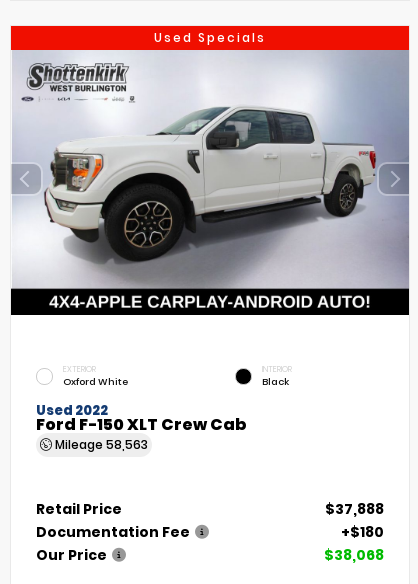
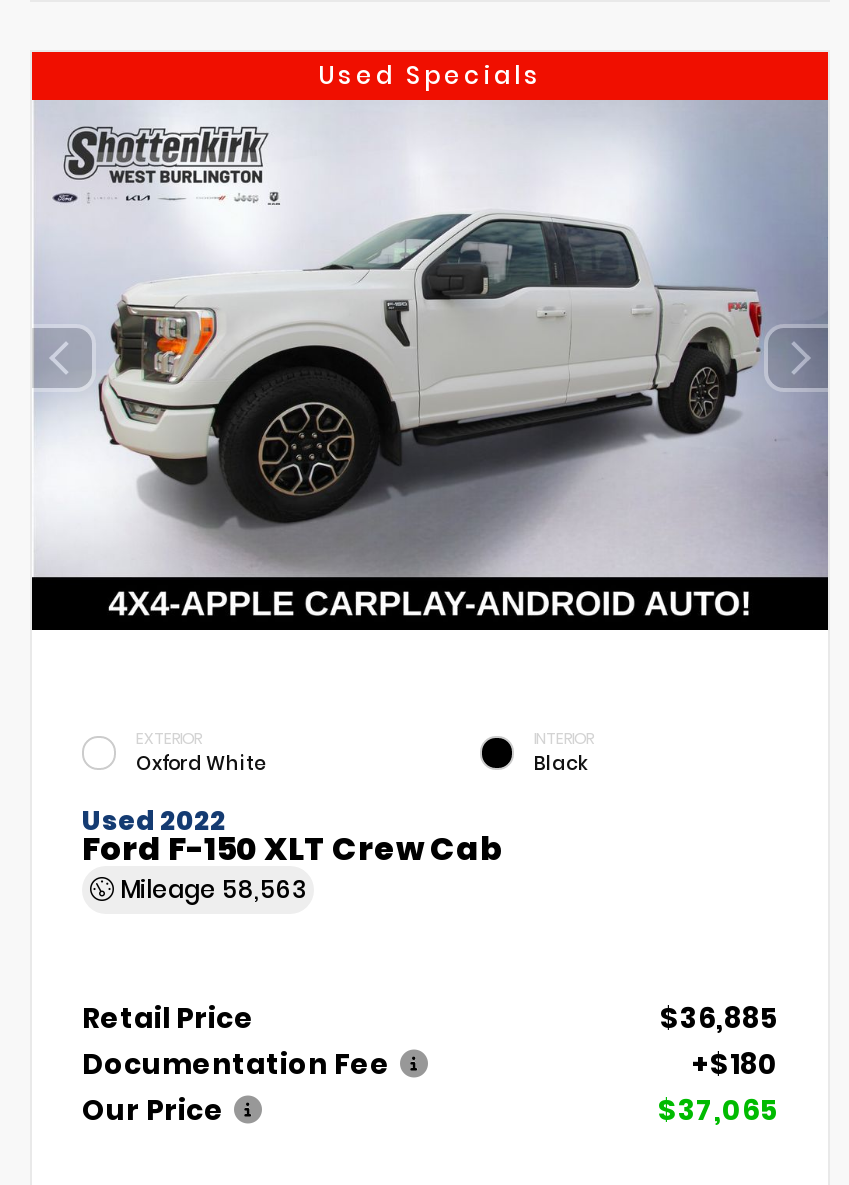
- $37,888
+ $36,885

- $38,068
+ $37,065
